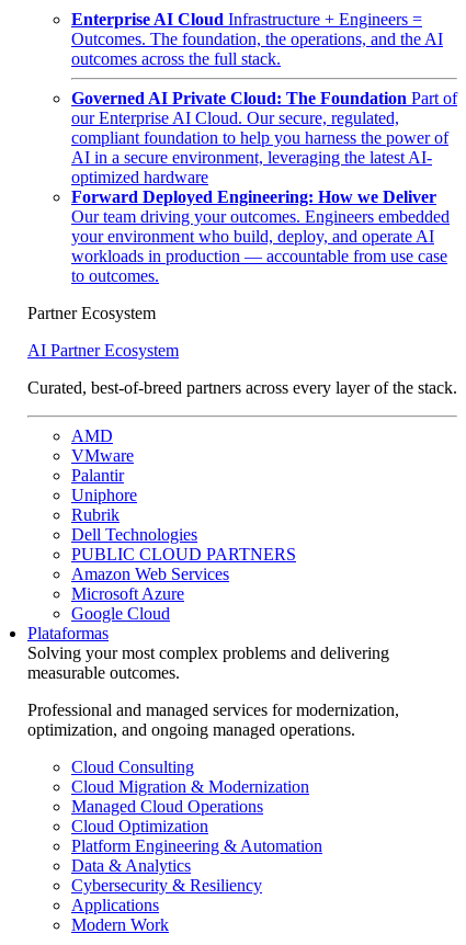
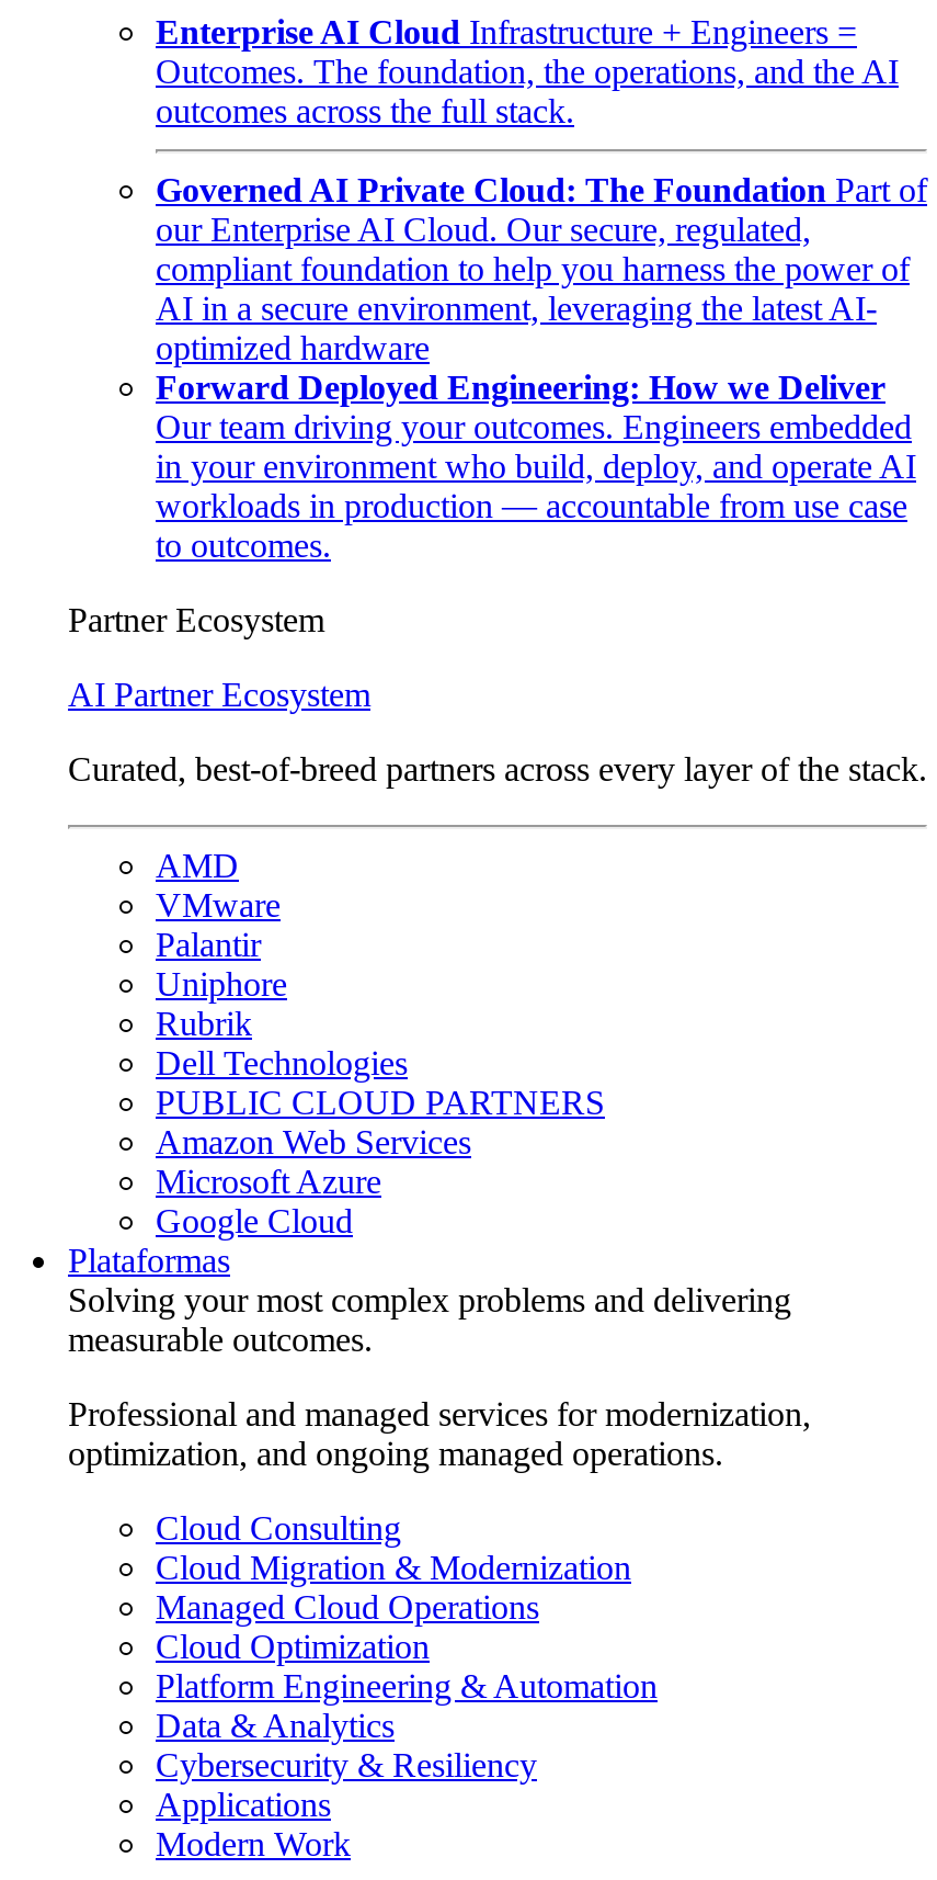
- your environment who build, deploy, and operate AI
+ in your environment who build, deploy, and operate AI
